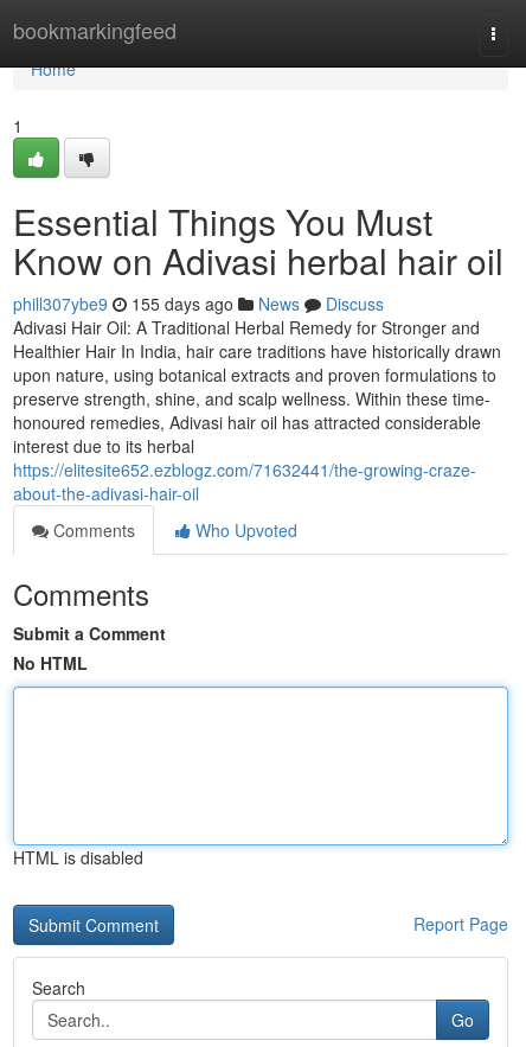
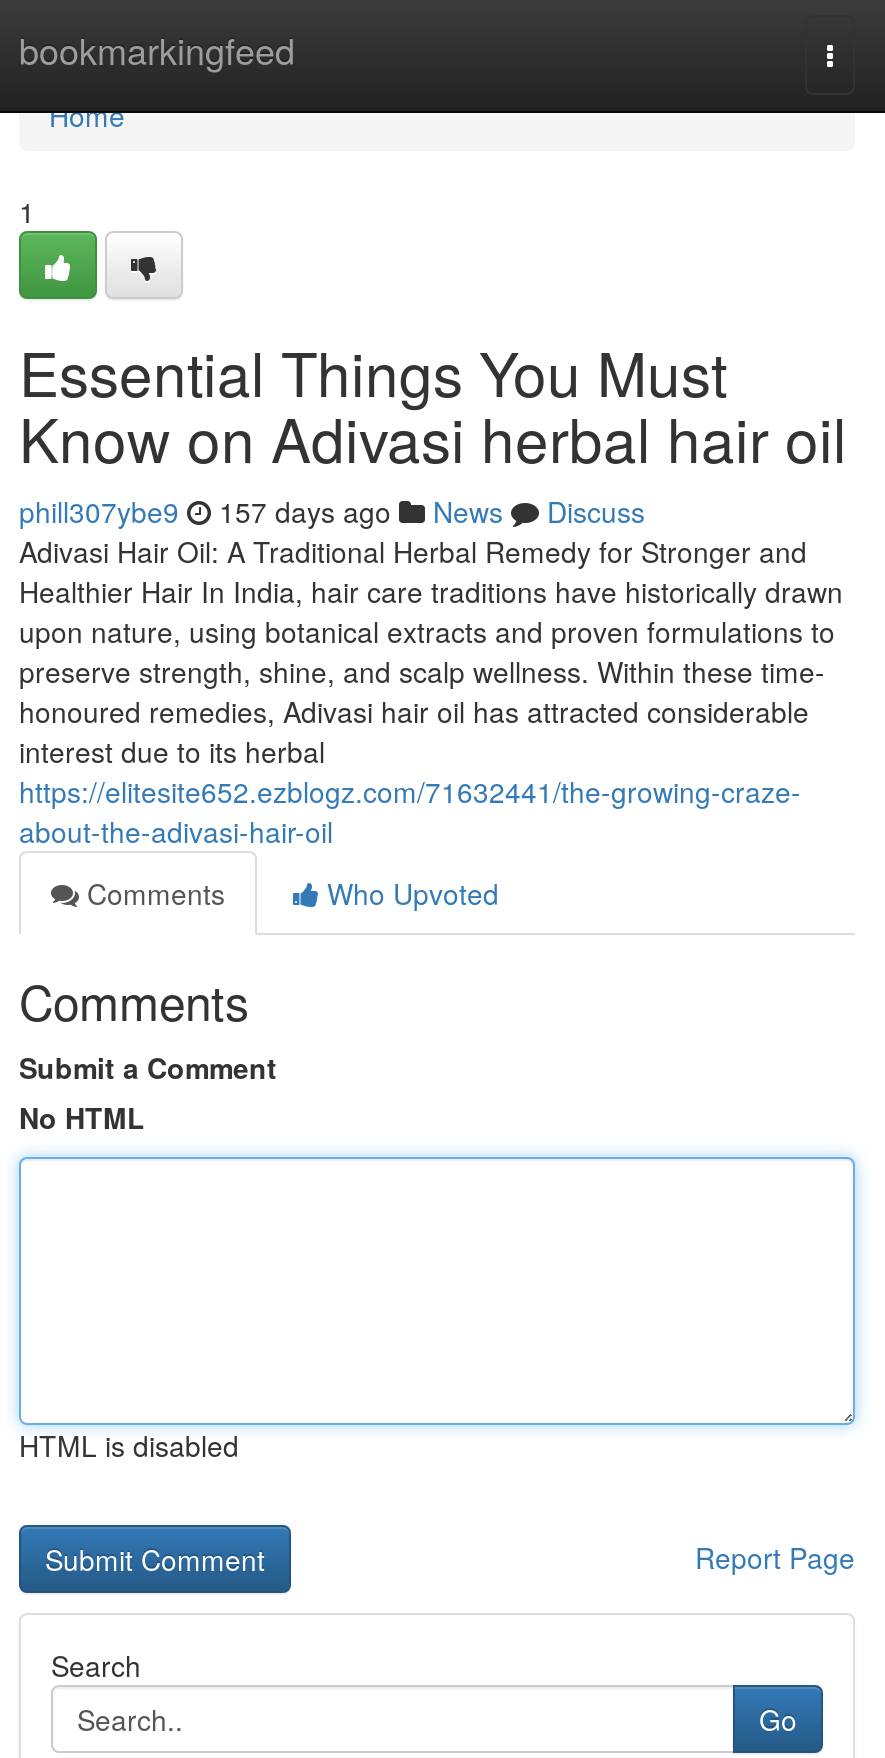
- phill307ybe9 155 days ago News Discuss
+ phill307ybe9 157 days ago News Discuss
